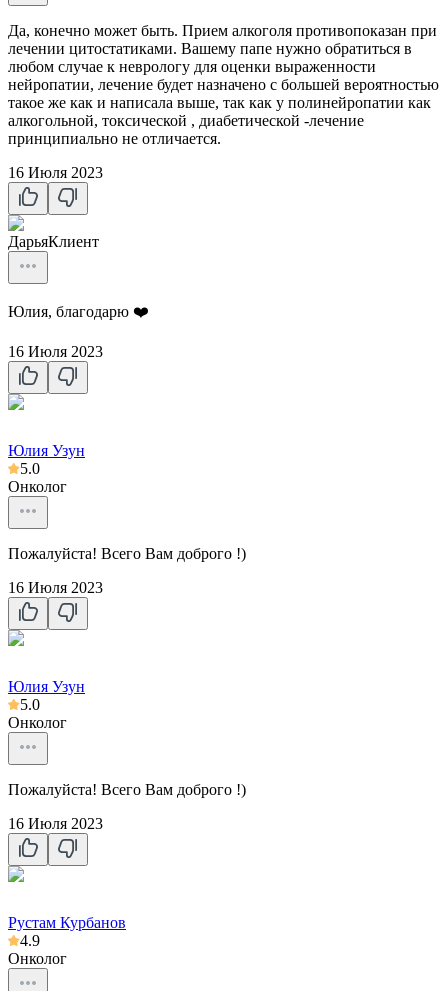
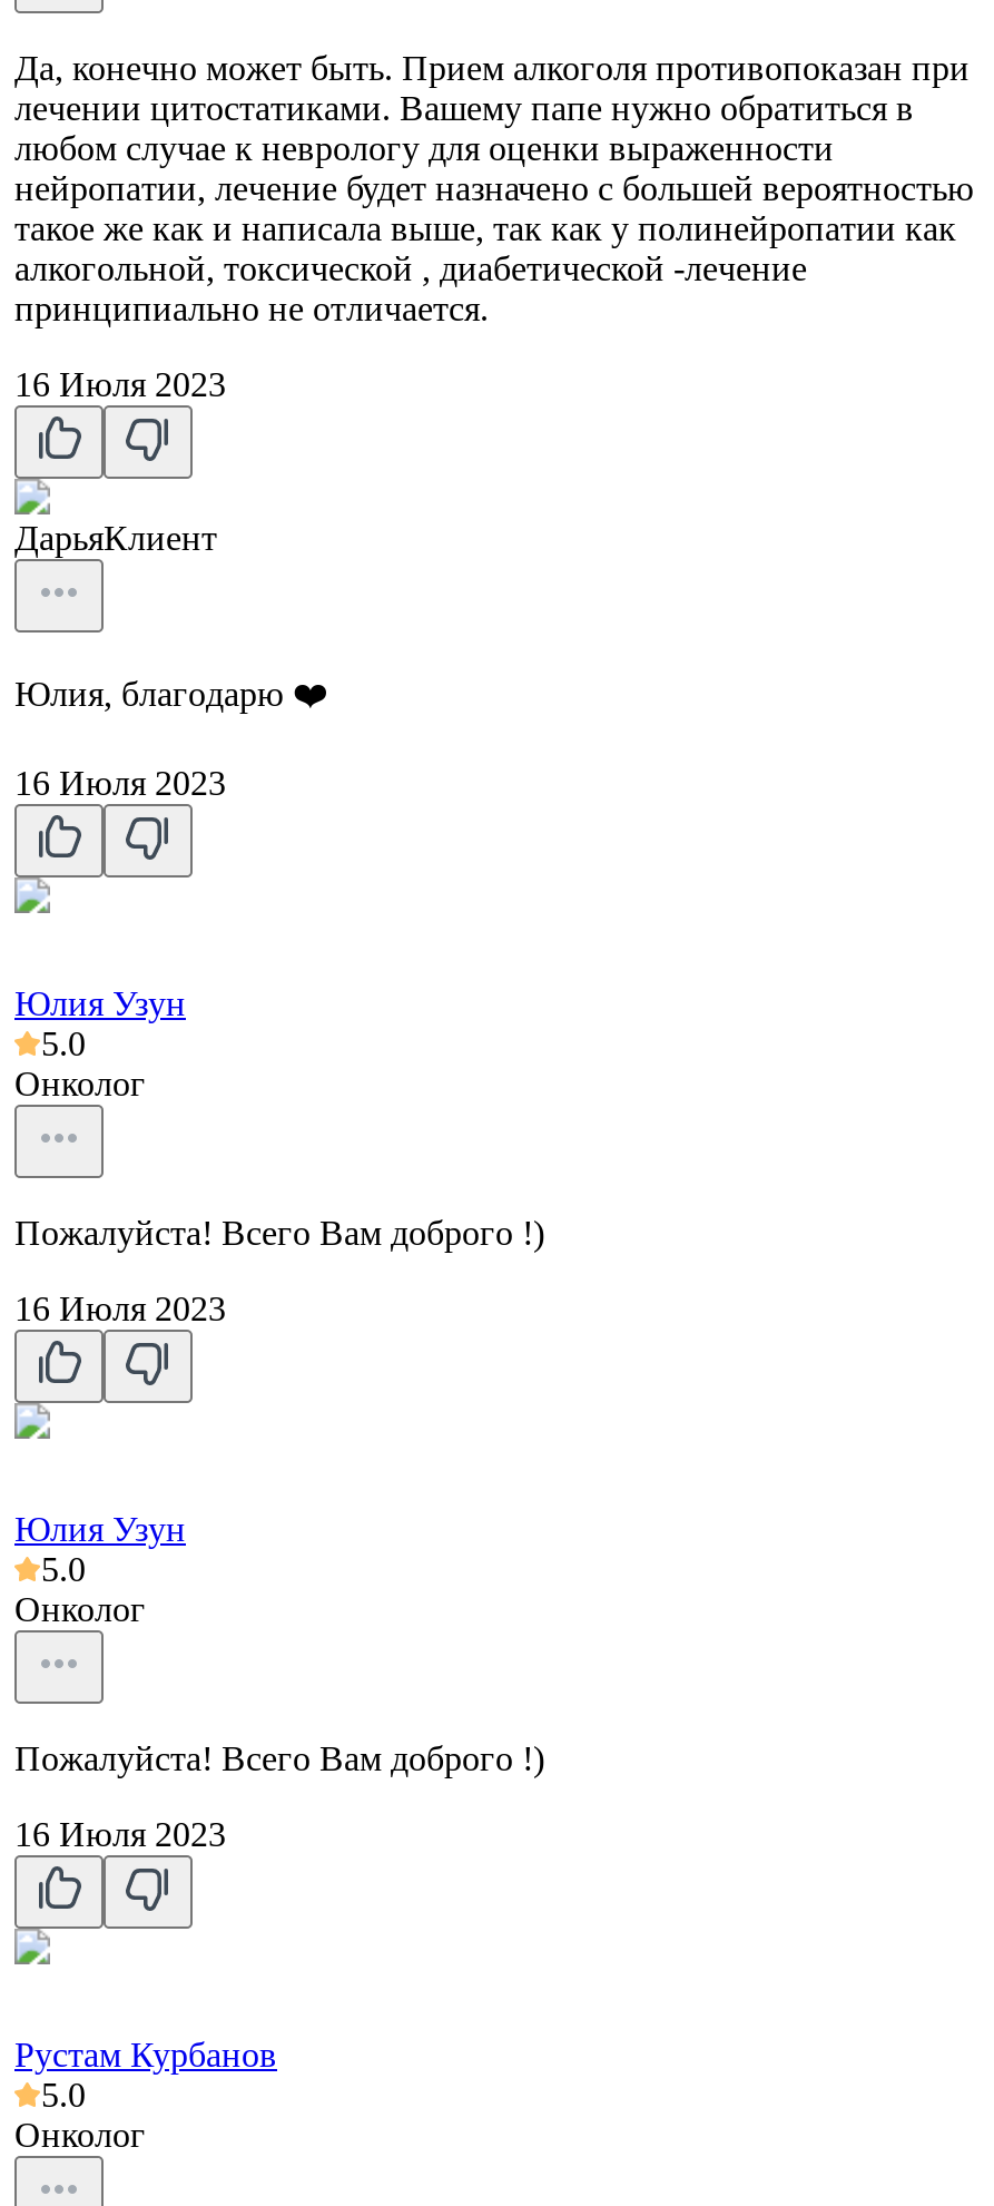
- 4.9
+ 5.0
